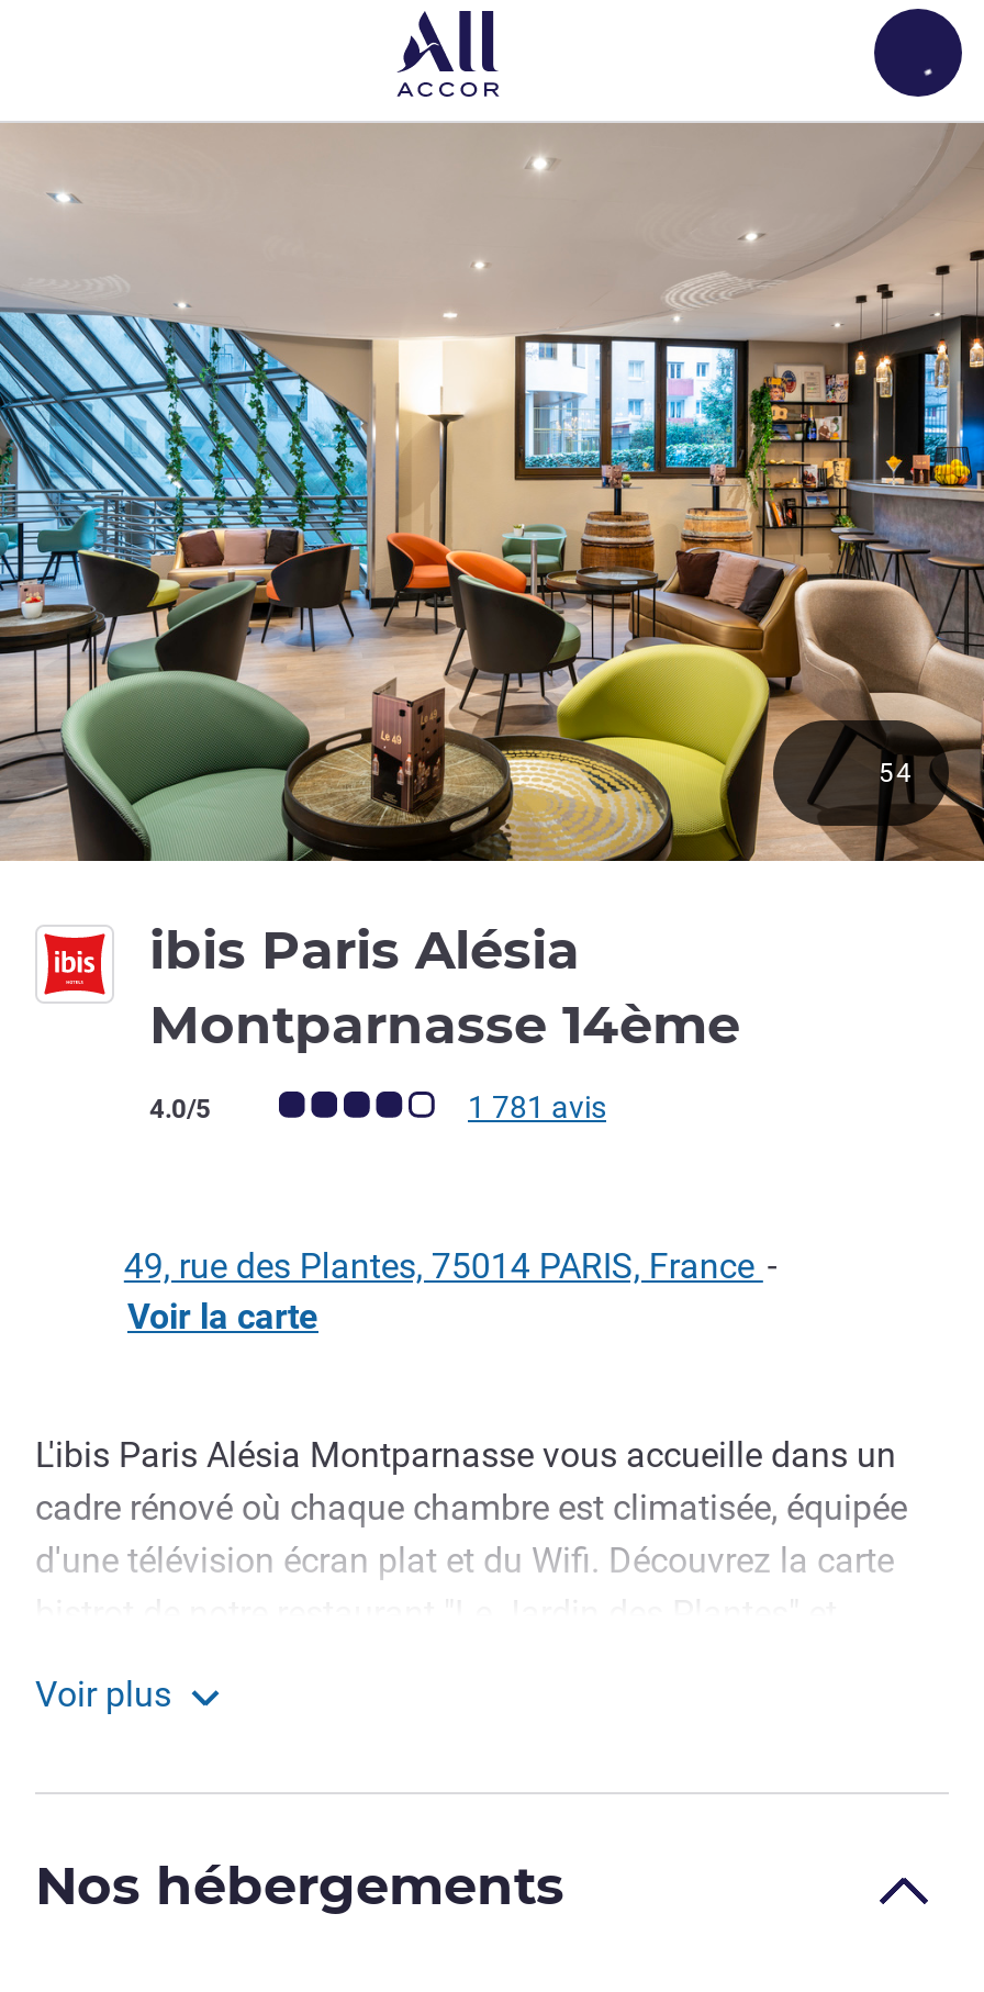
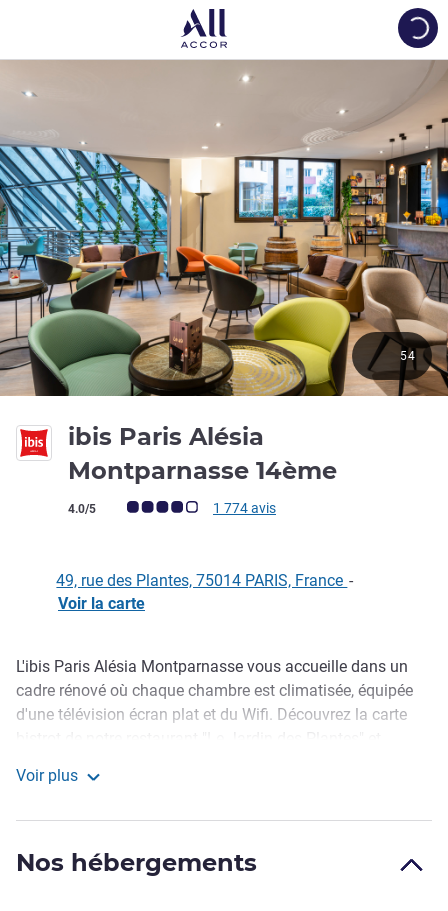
- 1 781 avis
+ 1 774 avis
